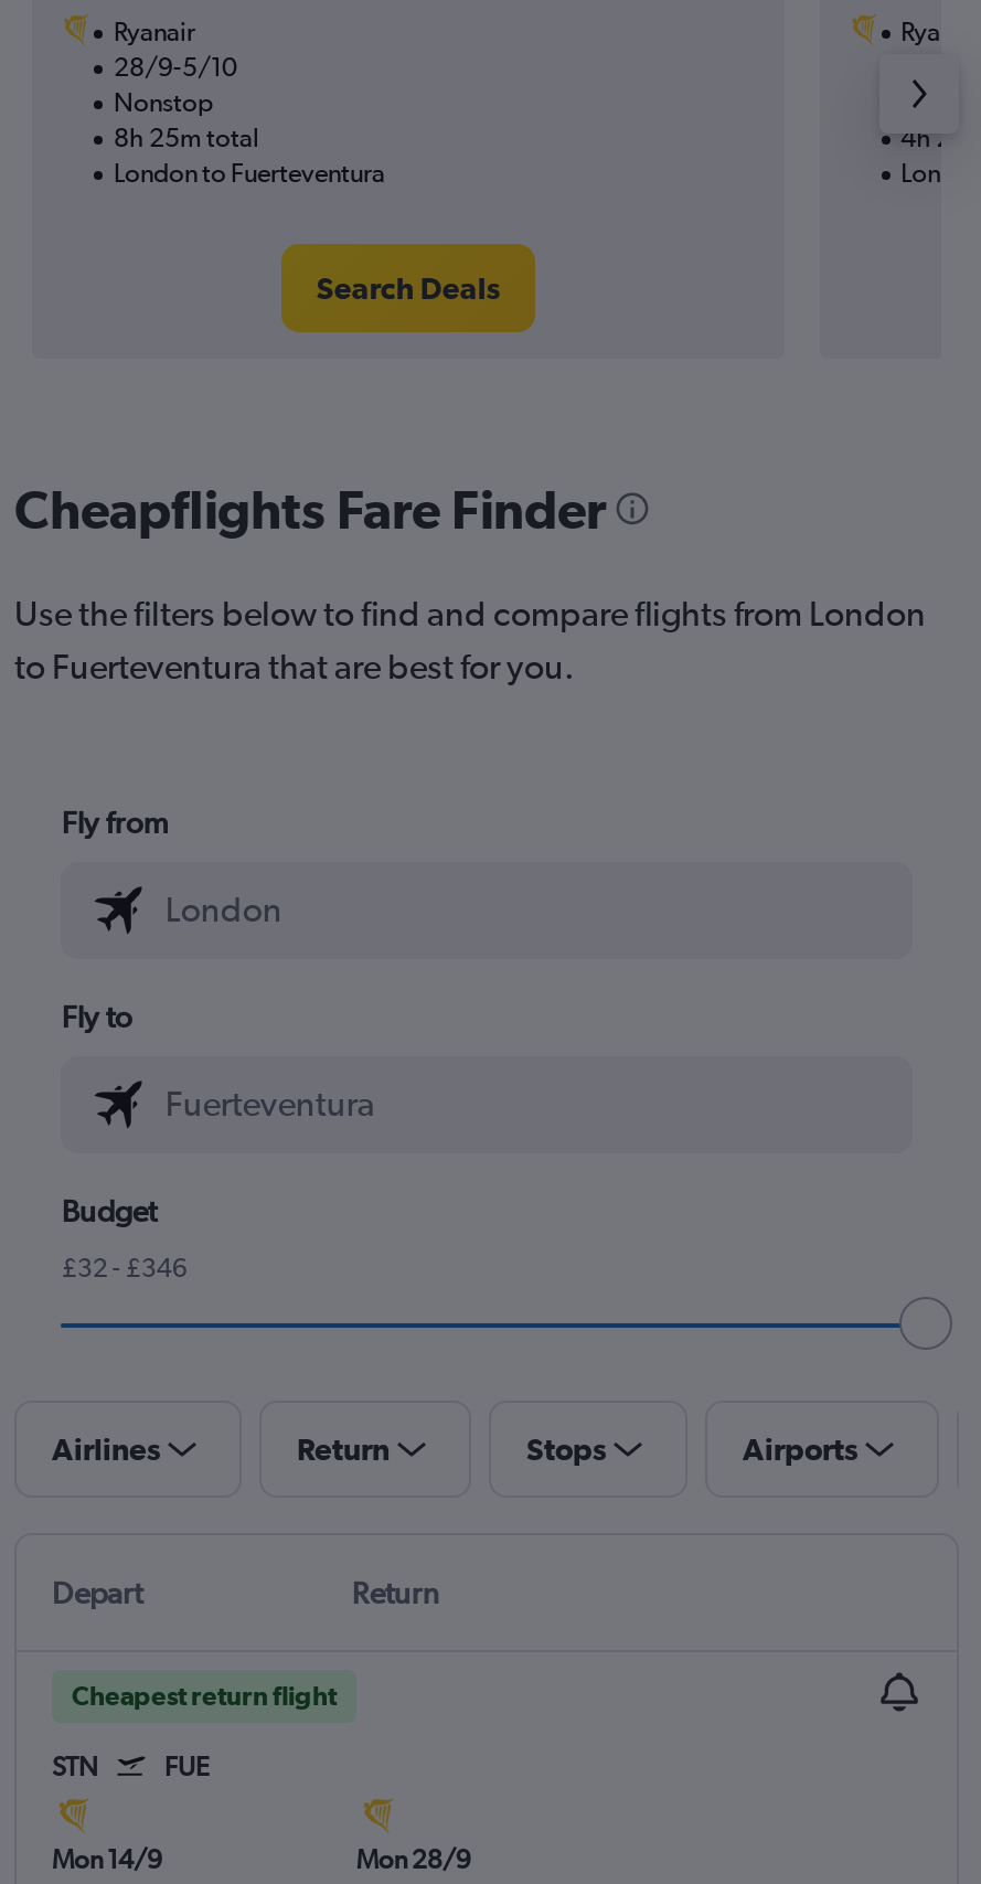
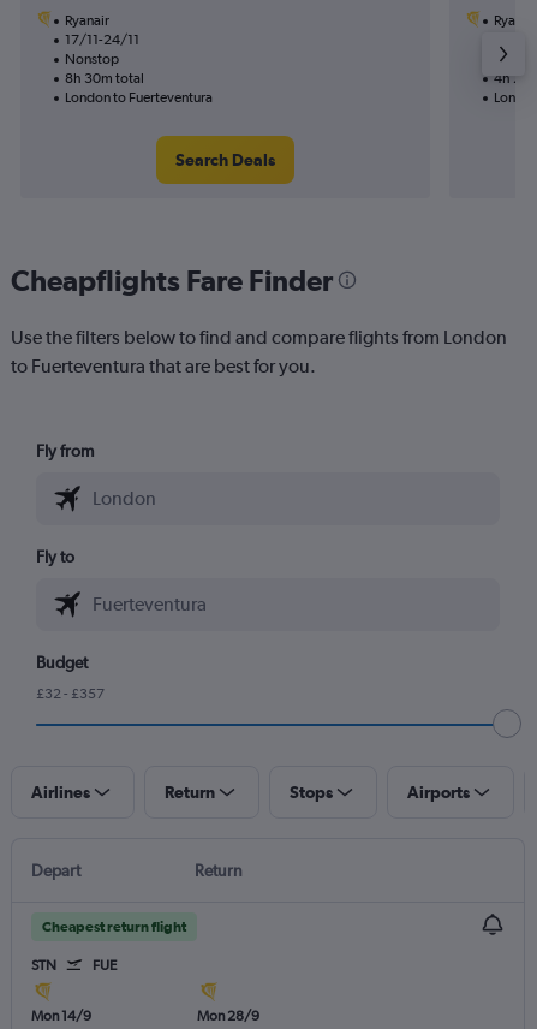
- 28/9-5/10
+ 17/11-24/11

- 8h 25m total
+ 8h 30m total

- £32 - £346
+ £32 - £357
